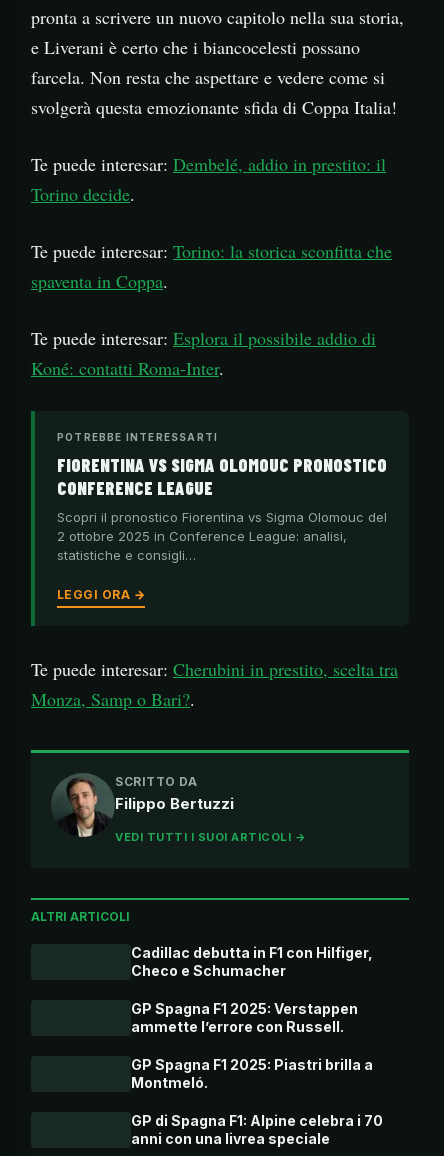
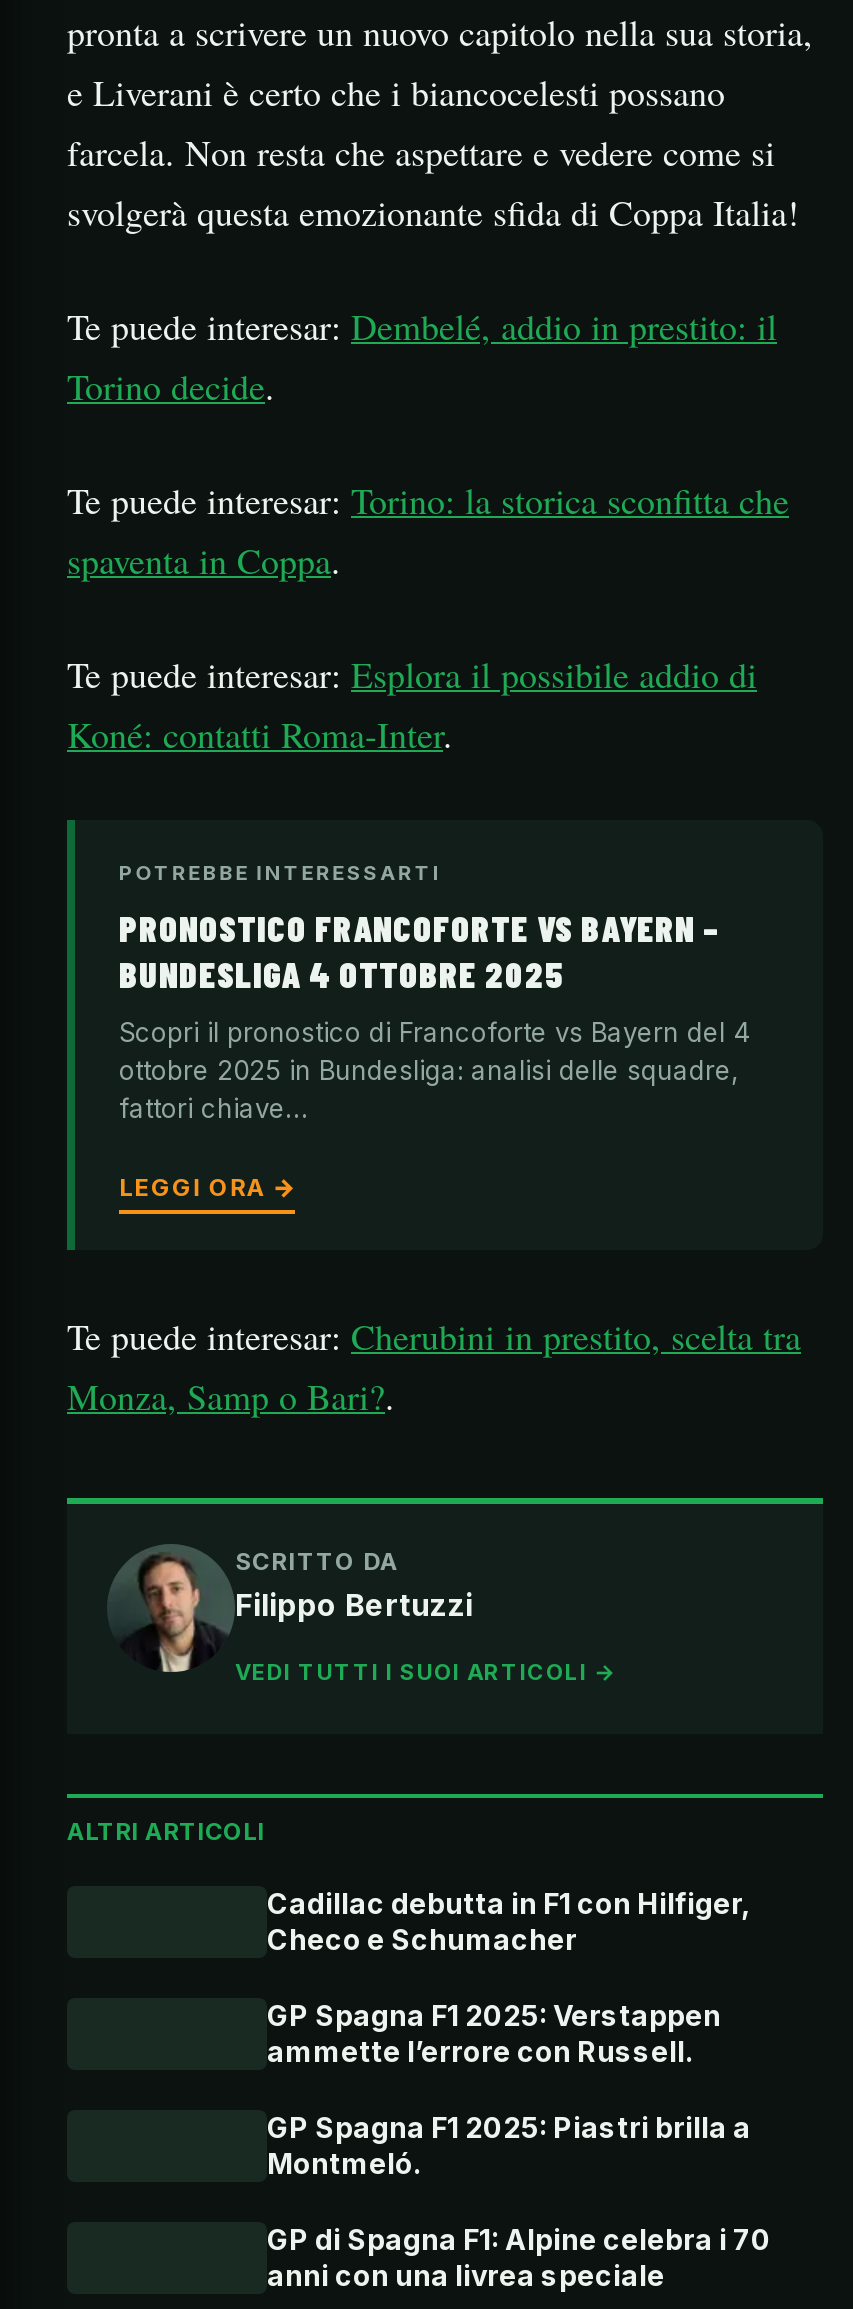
- FIORENTINA VS SIGMA OLOMOUC PRONOSTICO
- CONFERENCE LEAGUE
+ PRONOSTICO FRANCOFORTE VS BAYERN –
+ BUNDESLIGA 4 OTTOBRE 2025

- Scopri il pronostico Fiorentina vs Sigma Olomouc del
- 2 ottobre 2025 in Conference League: analisi,
- statistiche e consigli…
+ Scopri il pronostico di Francoforte vs Bayern del 4
+ ottobre 2025 in Bundesliga: analisi delle squadre,
+ fattori chiave…
